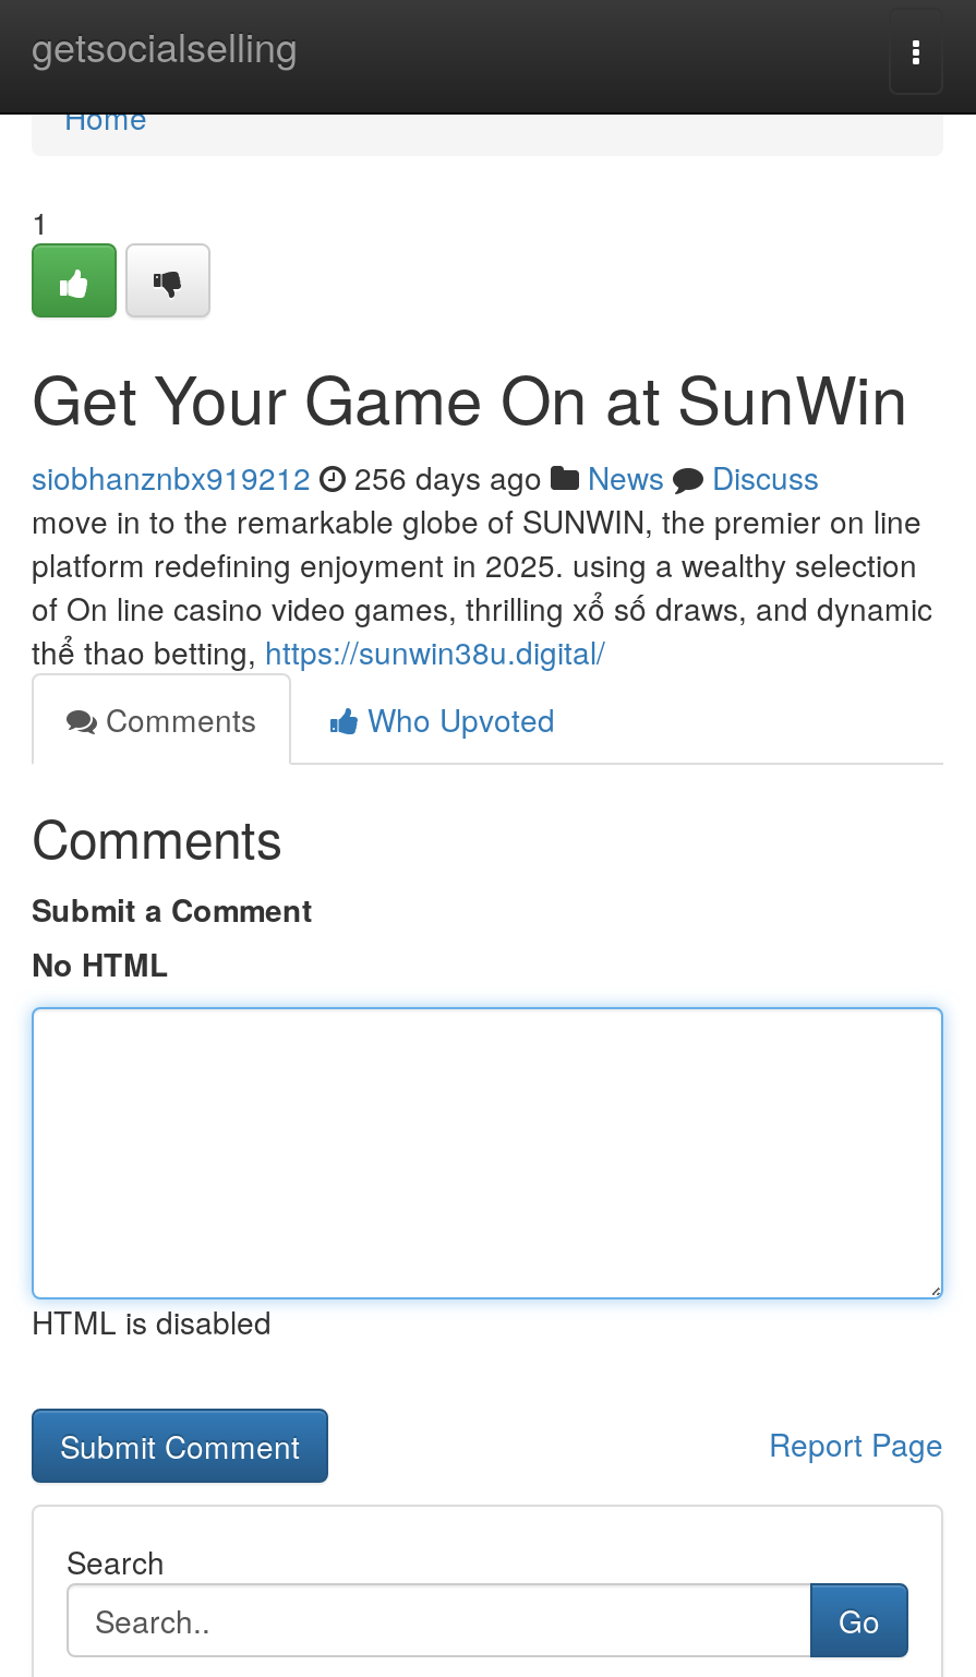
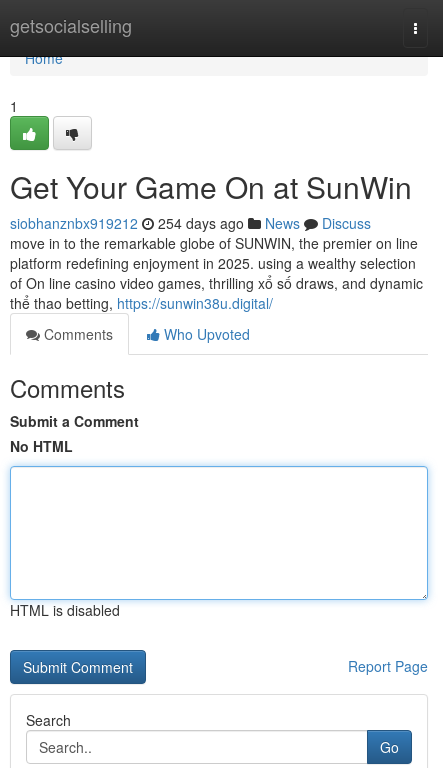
- siobhanznbx919212 256 days ago News Discuss
+ siobhanznbx919212 254 days ago News Discuss
